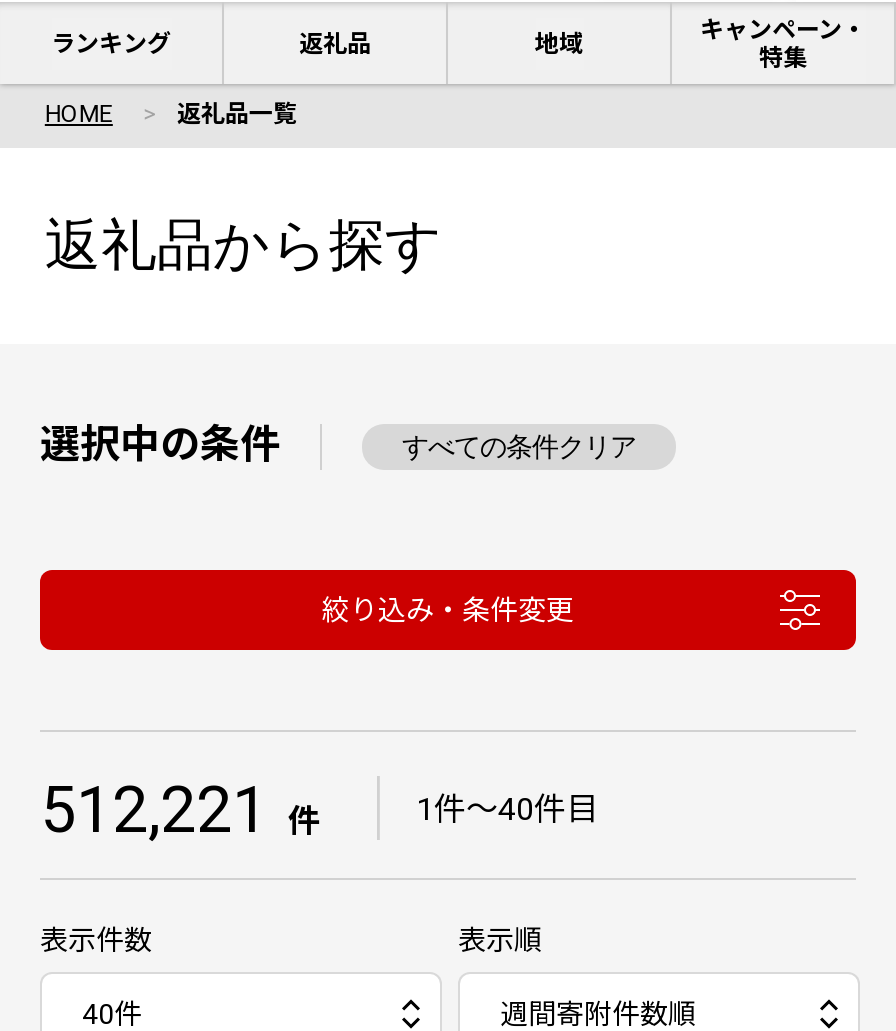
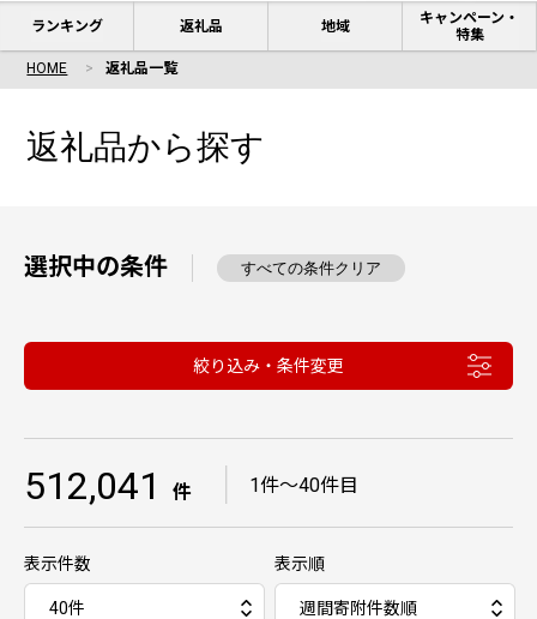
- 512,221 件 ｜ 1件〜40件目
+ 512,041 件 ｜ 1件〜40件目
